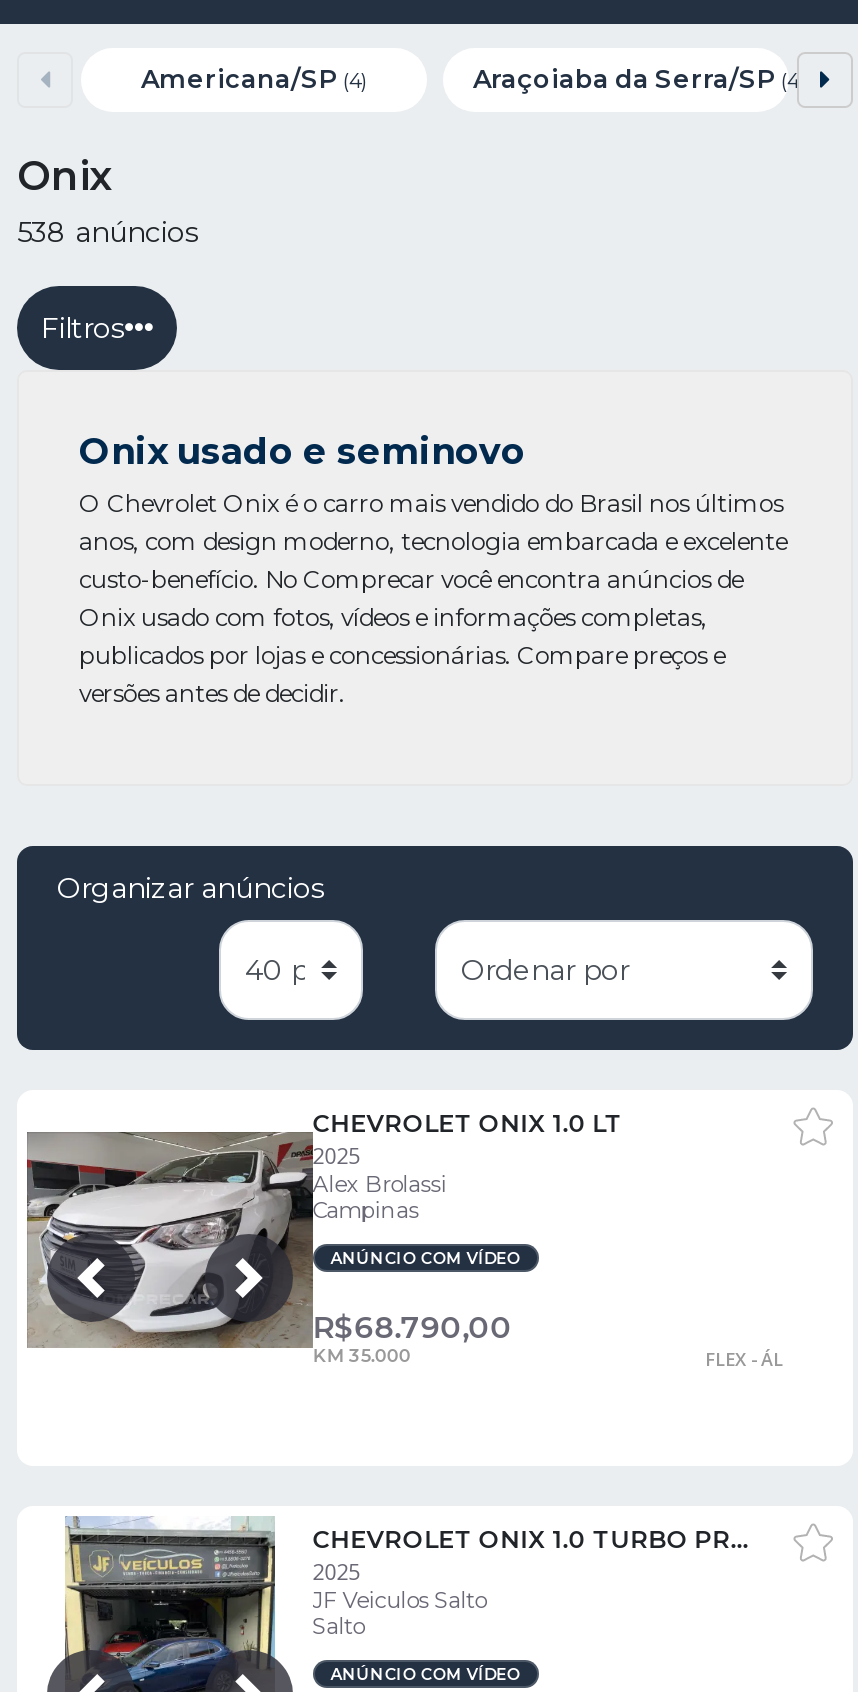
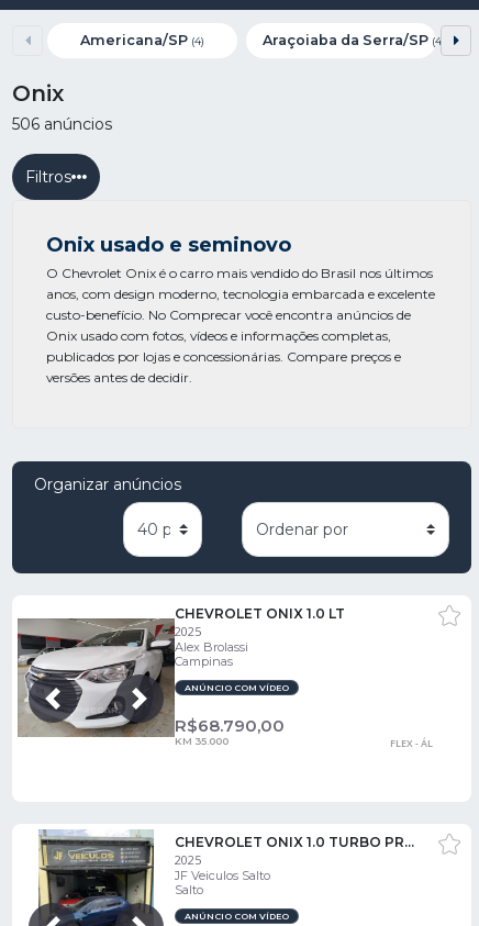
- 538 anúncios
+ 506 anúncios
